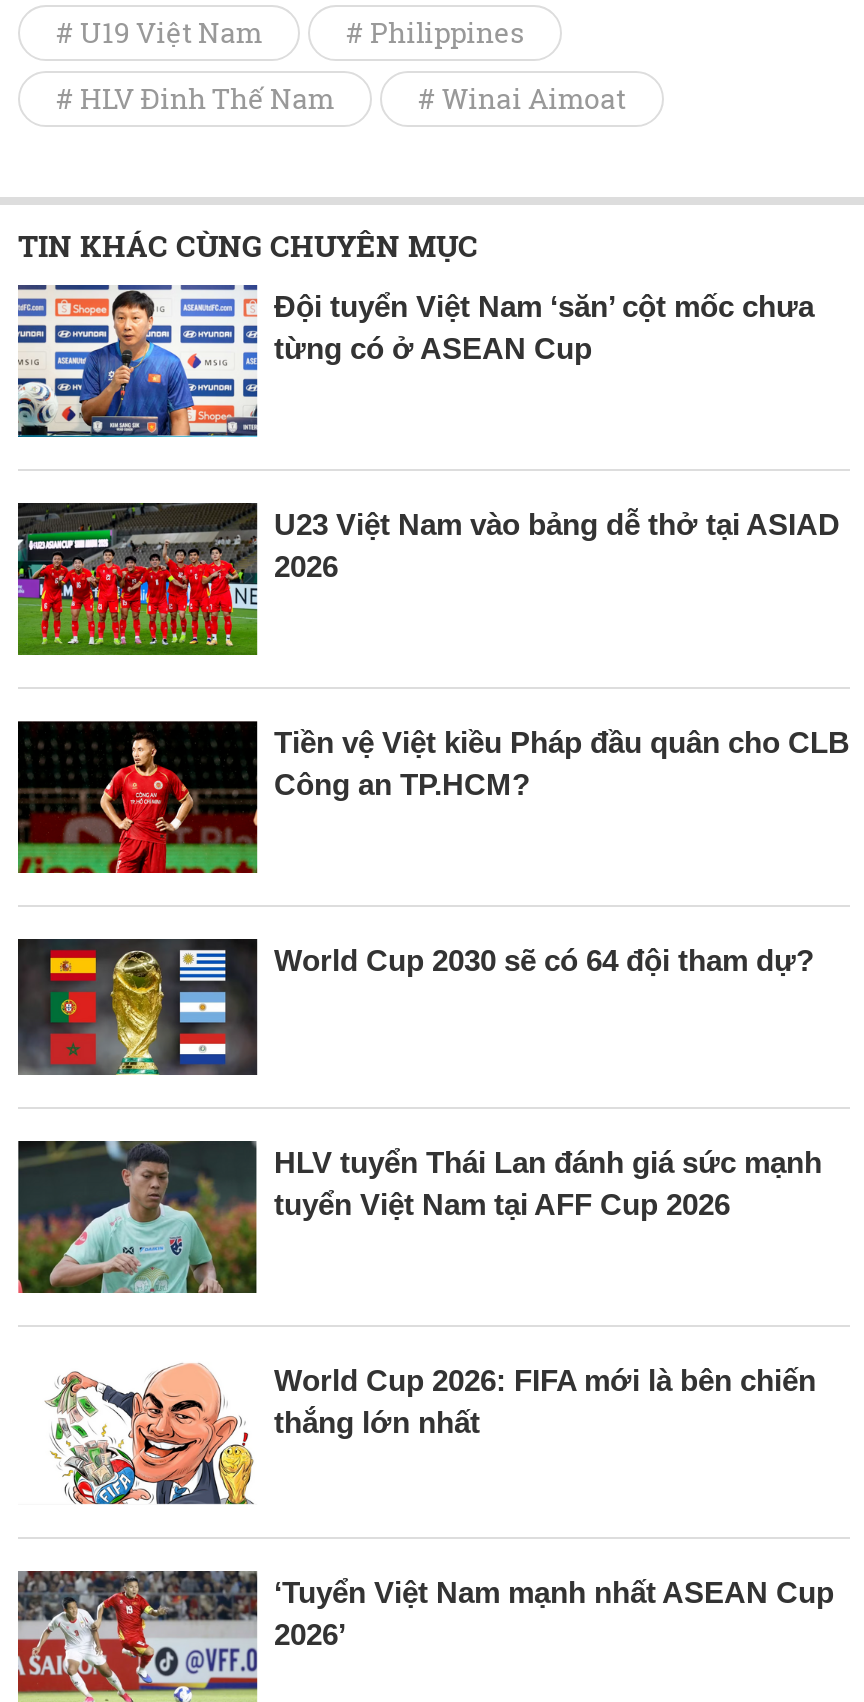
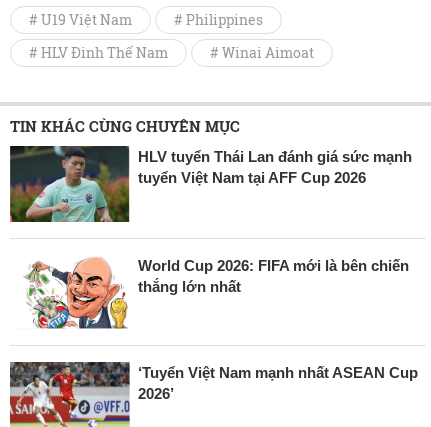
- [image]
- Đội tuyển Việt Nam ‘săn’ cột mốc chưa
- từng có ở ASEAN Cup

- [image]
- U23 Việt Nam vào bảng dễ thở tại ASIAD
- 2026

- [image]
- Tiền vệ Việt kiều Pháp đầu quân cho CLB
- Công an TP.HCM?

- [image]
- World Cup 2030 sẽ có 64 đội tham dự?
